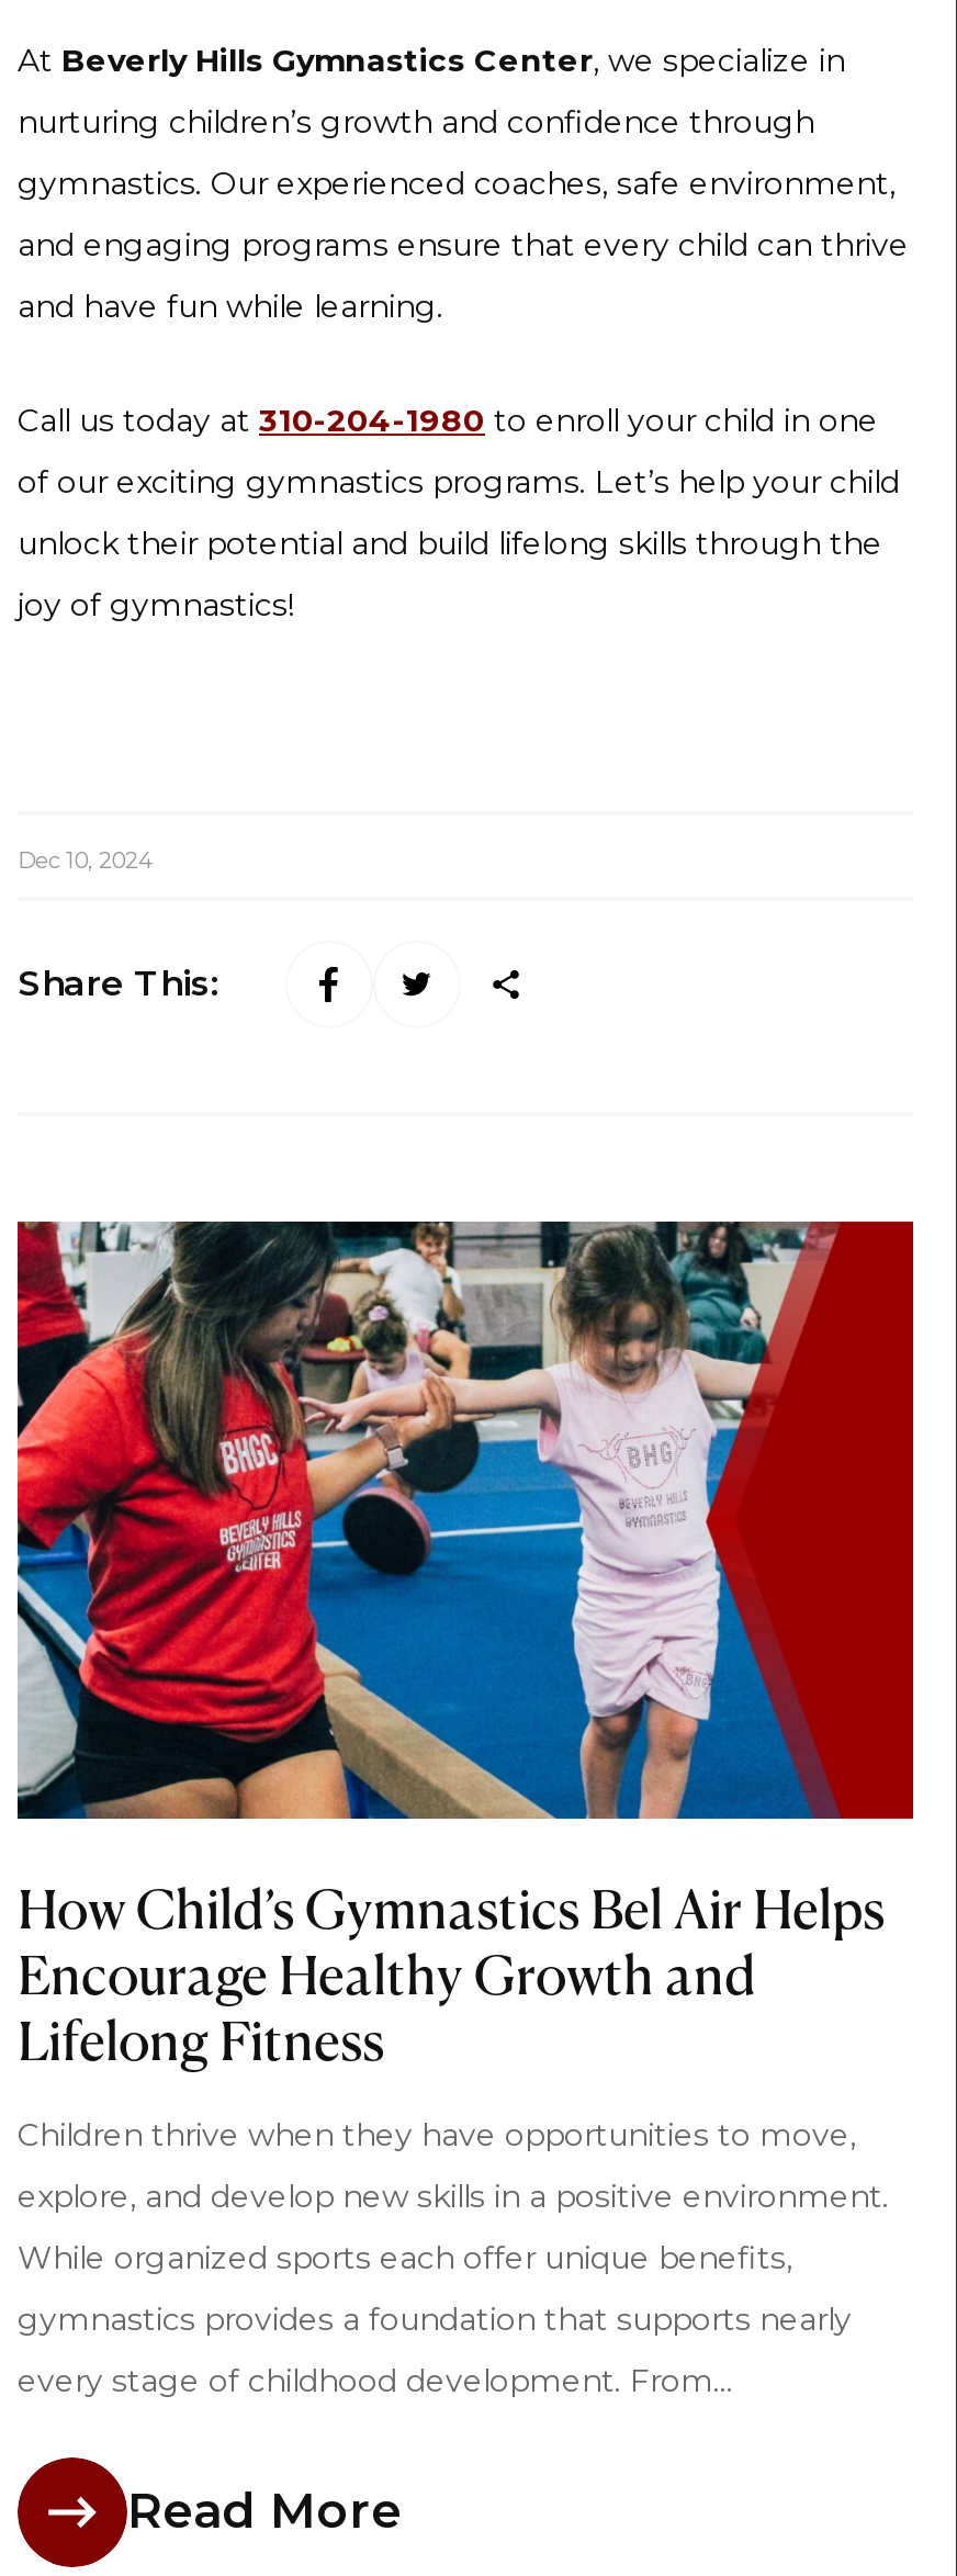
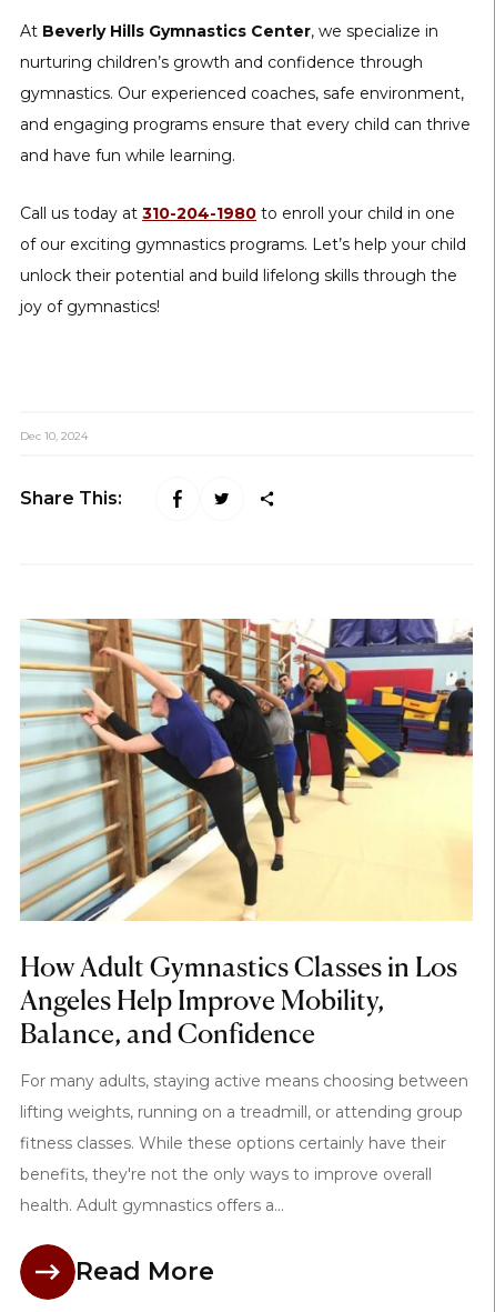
- [image]
- How Child’s Gymnastics Bel Air Helps
- Encourage Healthy Growth and
- Lifelong Fitness
+ [image]
+ How Adult Gymnastics Classes in Los
+ Angeles Help Improve Mobility,
+ Balance, and Confidence

- Children thrive when they have opportunities to move,
+ For many adults, staying active means choosing between

- explore, and develop new skills in a positive environment.
+ lifting weights, running on a treadmill, or attending group

- While organized sports each offer unique benefits,
+ fitness classes. While these options certainly have their

- gymnastics provides a foundation that supports nearly
+ benefits, they're not the only ways to improve overall

- every stage of childhood development. From...
+ health. Adult gymnastics offers a...
